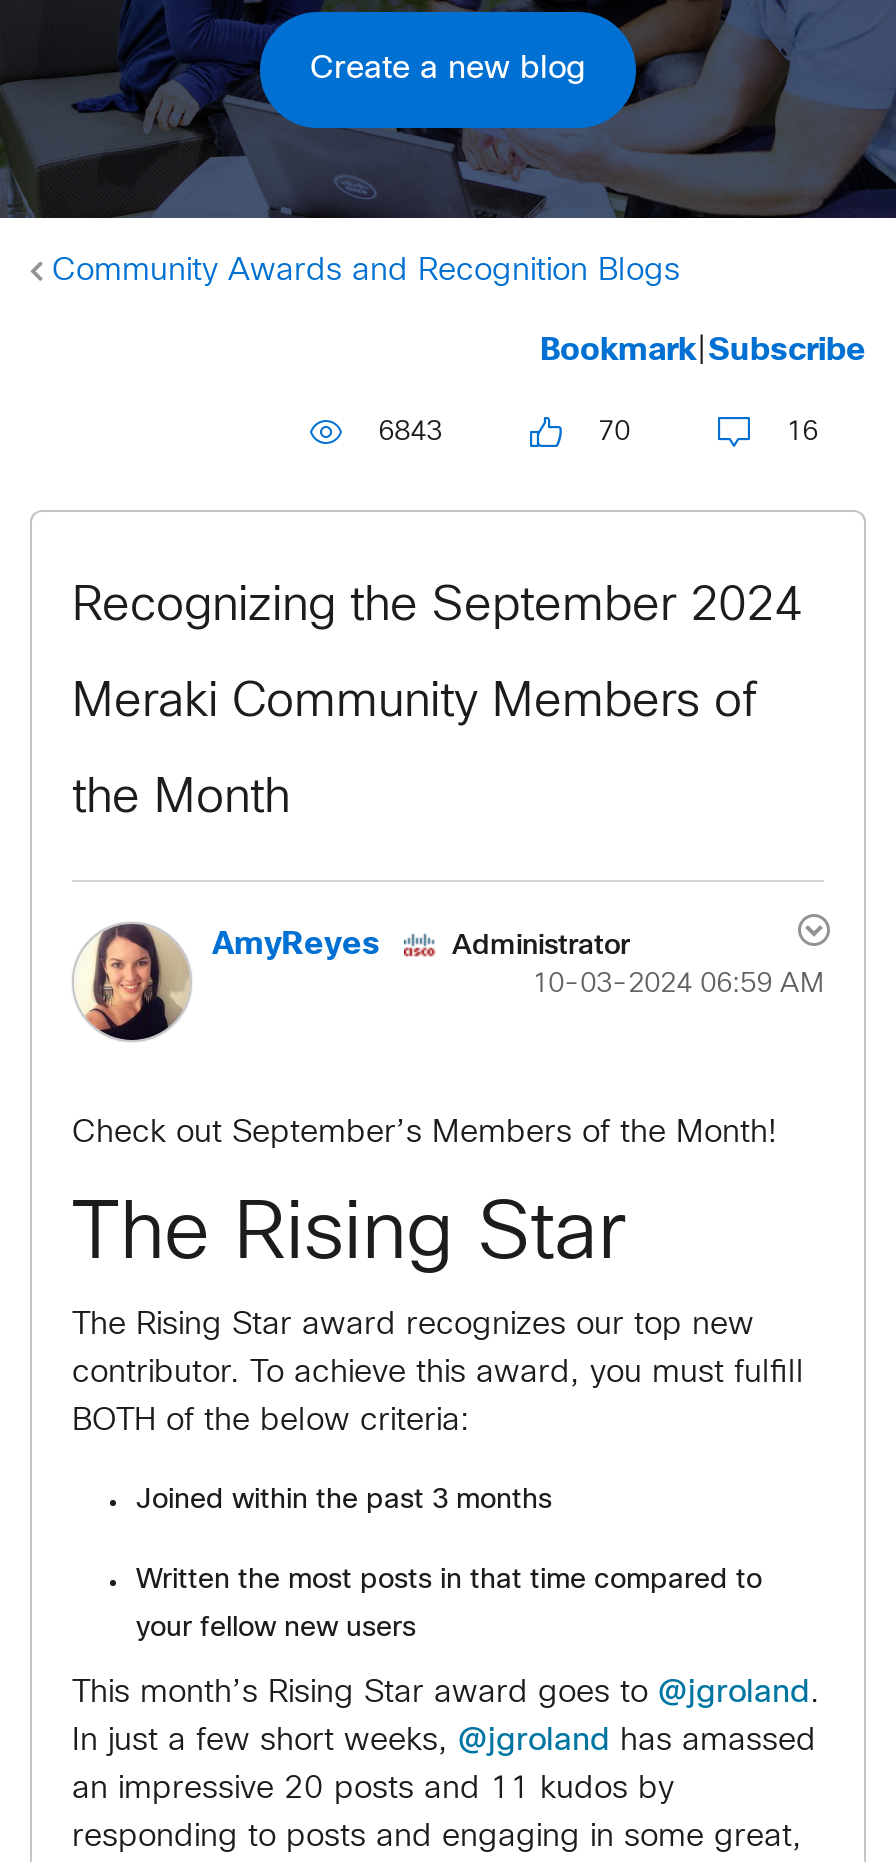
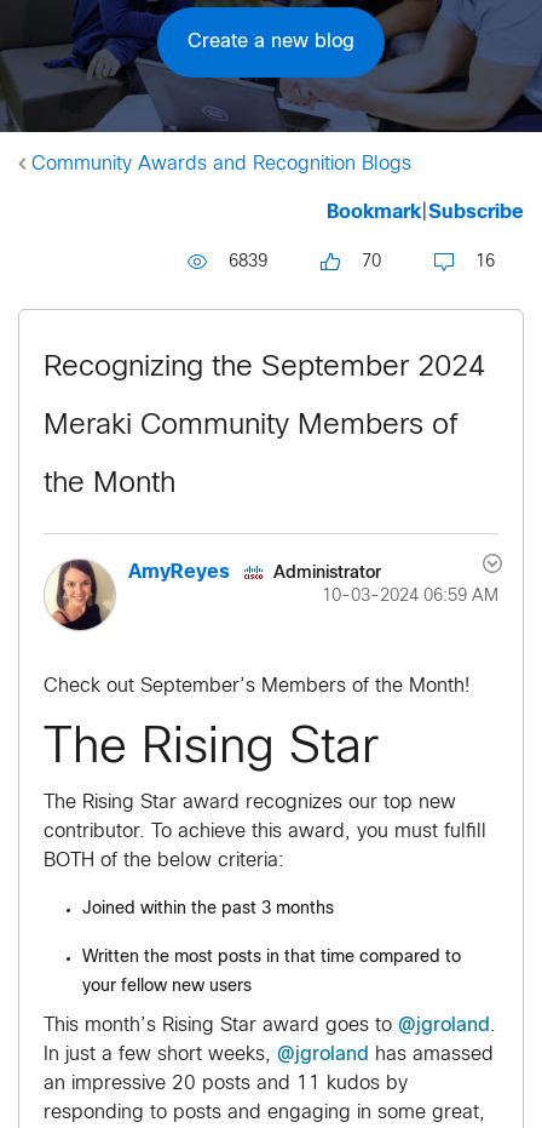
- 6843
+ 6839
